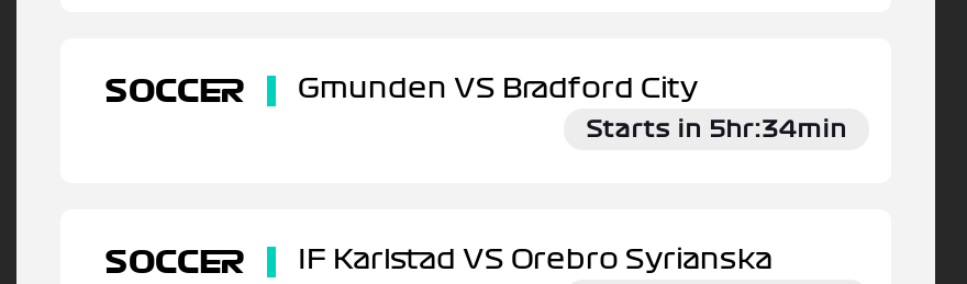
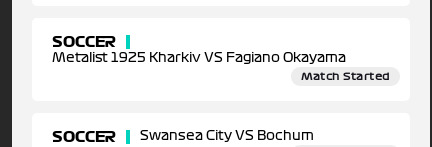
- Gmunden VS Bradford City
+ Metalist 1925 Kharkiv VS Fagiano Okayama

- Starts in 5hr:34min
+ Match Started

- IF Karlstad VS Orebro Syrianska
+ Swansea City VS Bochum
